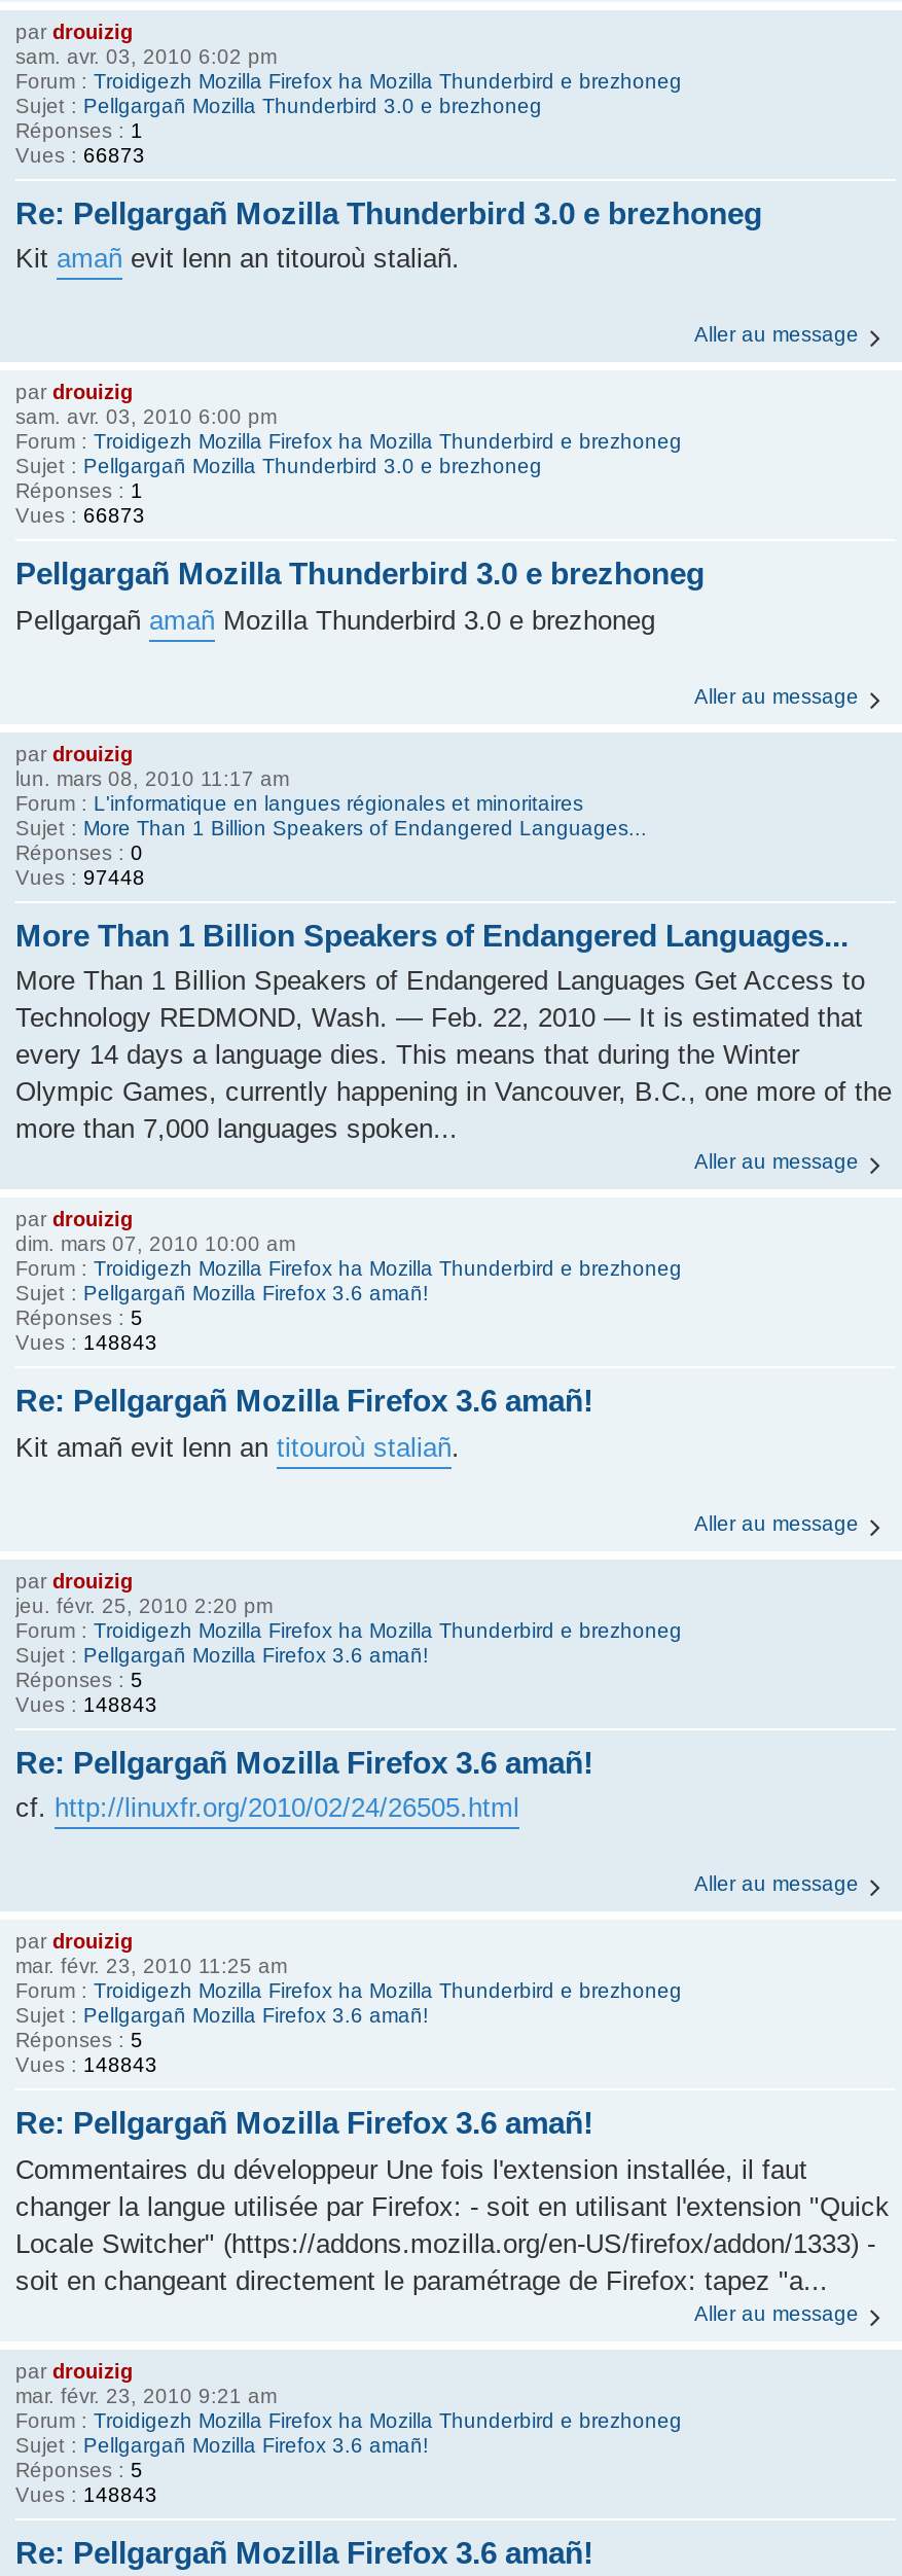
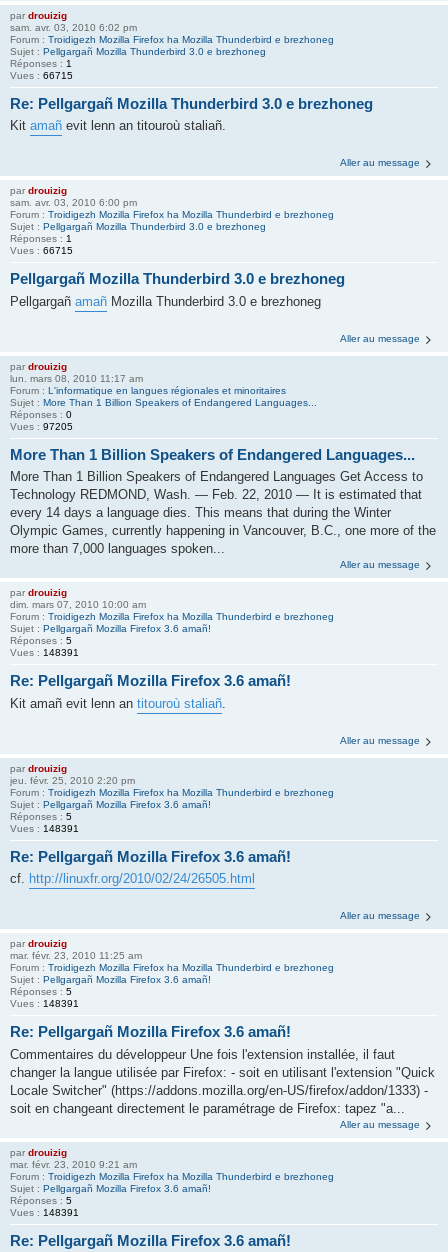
- Vues : 66873
+ Vues : 66715

- Vues : 66873
+ Vues : 66715

- Vues : 97448
+ Vues : 97205

- Vues : 148843
+ Vues : 148391

- Vues : 148843
+ Vues : 148391

- Vues : 148843
+ Vues : 148391

- Vues : 148843
+ Vues : 148391
